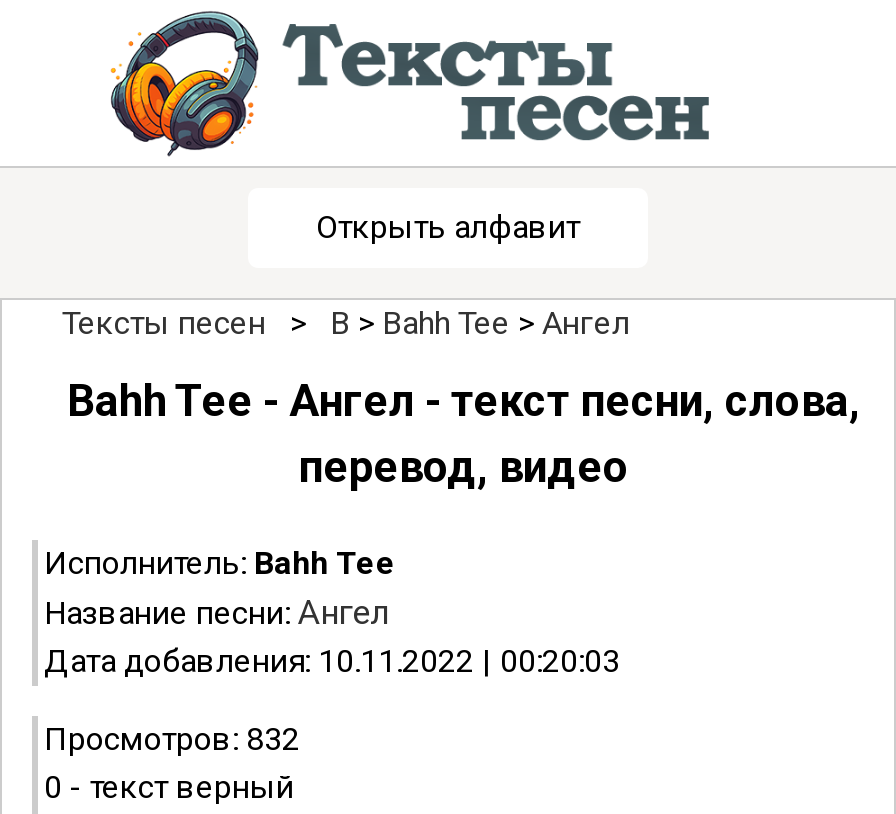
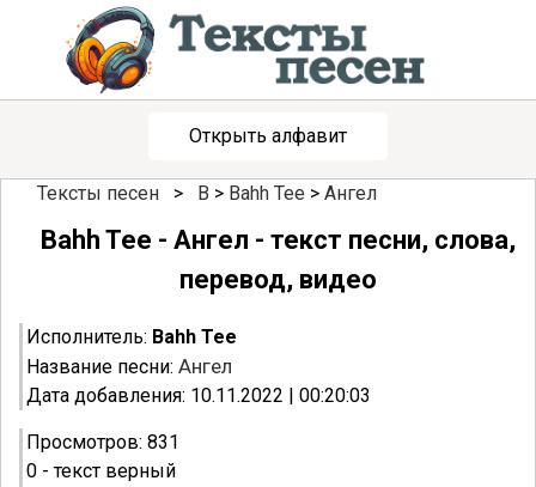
- Просмотров: 832
+ Просмотров: 831
